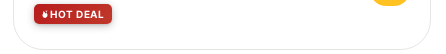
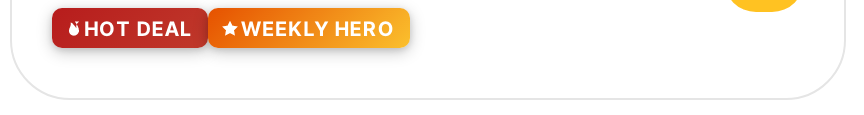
+ WEEKLY HERO
